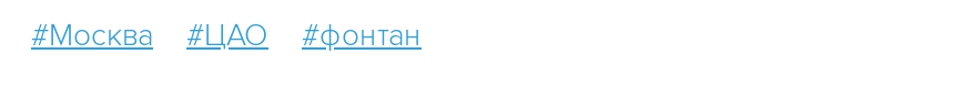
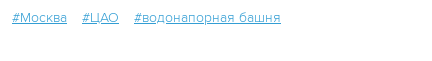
- #фонтан
+ #водонапорная башня
